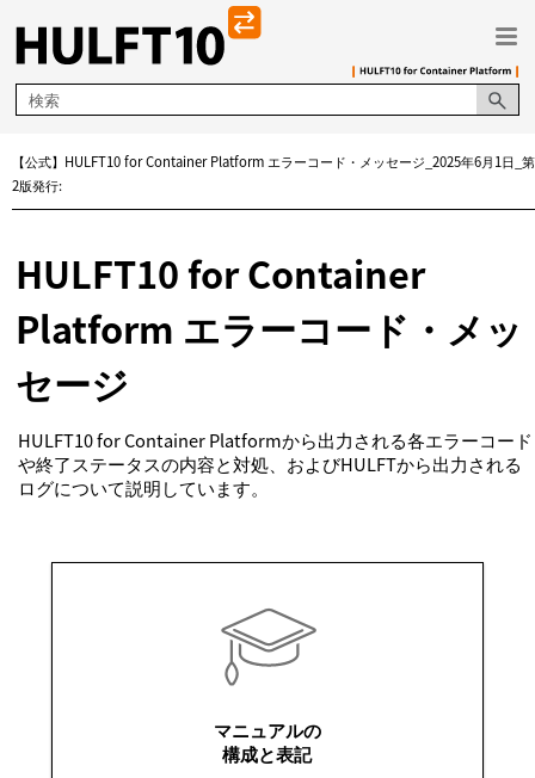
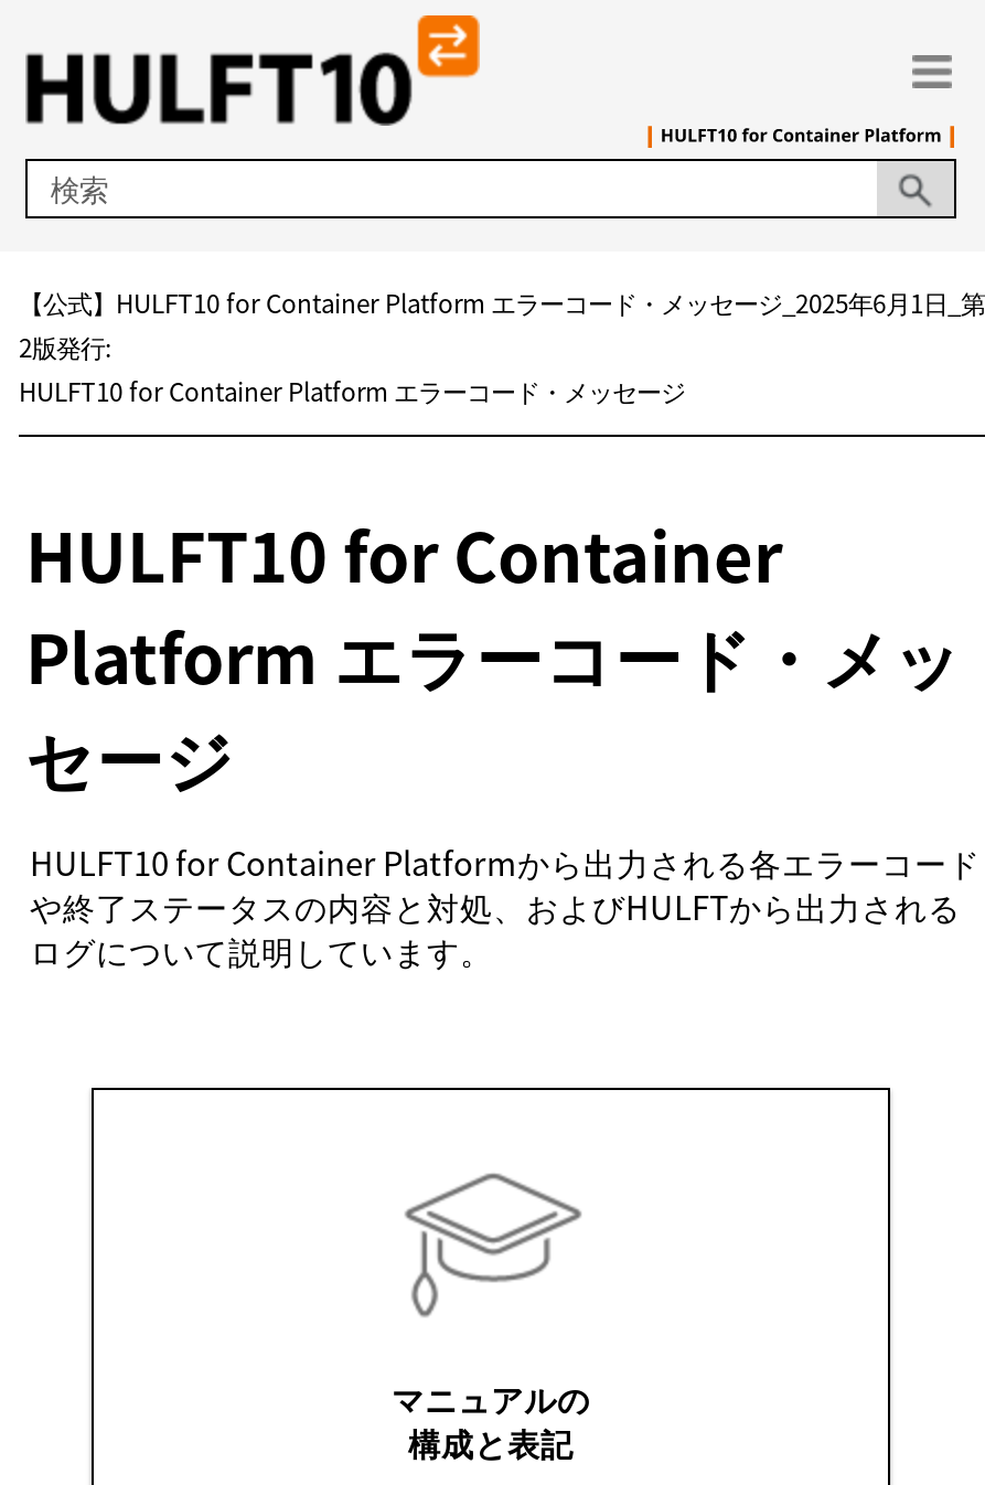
+ HULFT10 for Container Platform エラーコード・メッセージ
